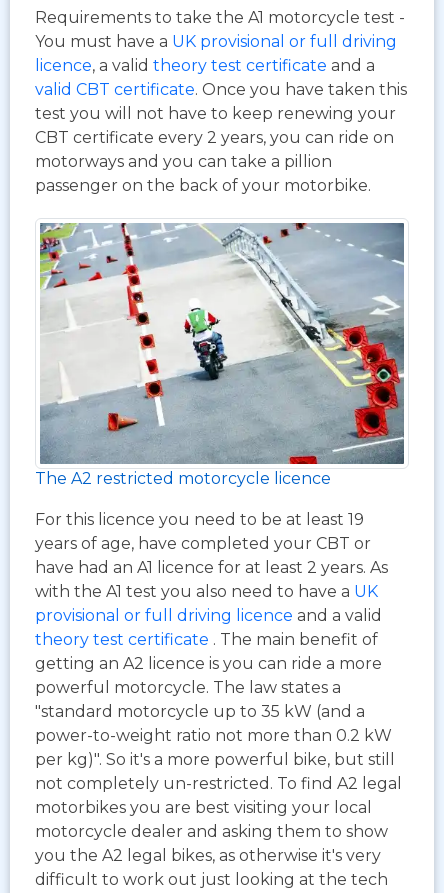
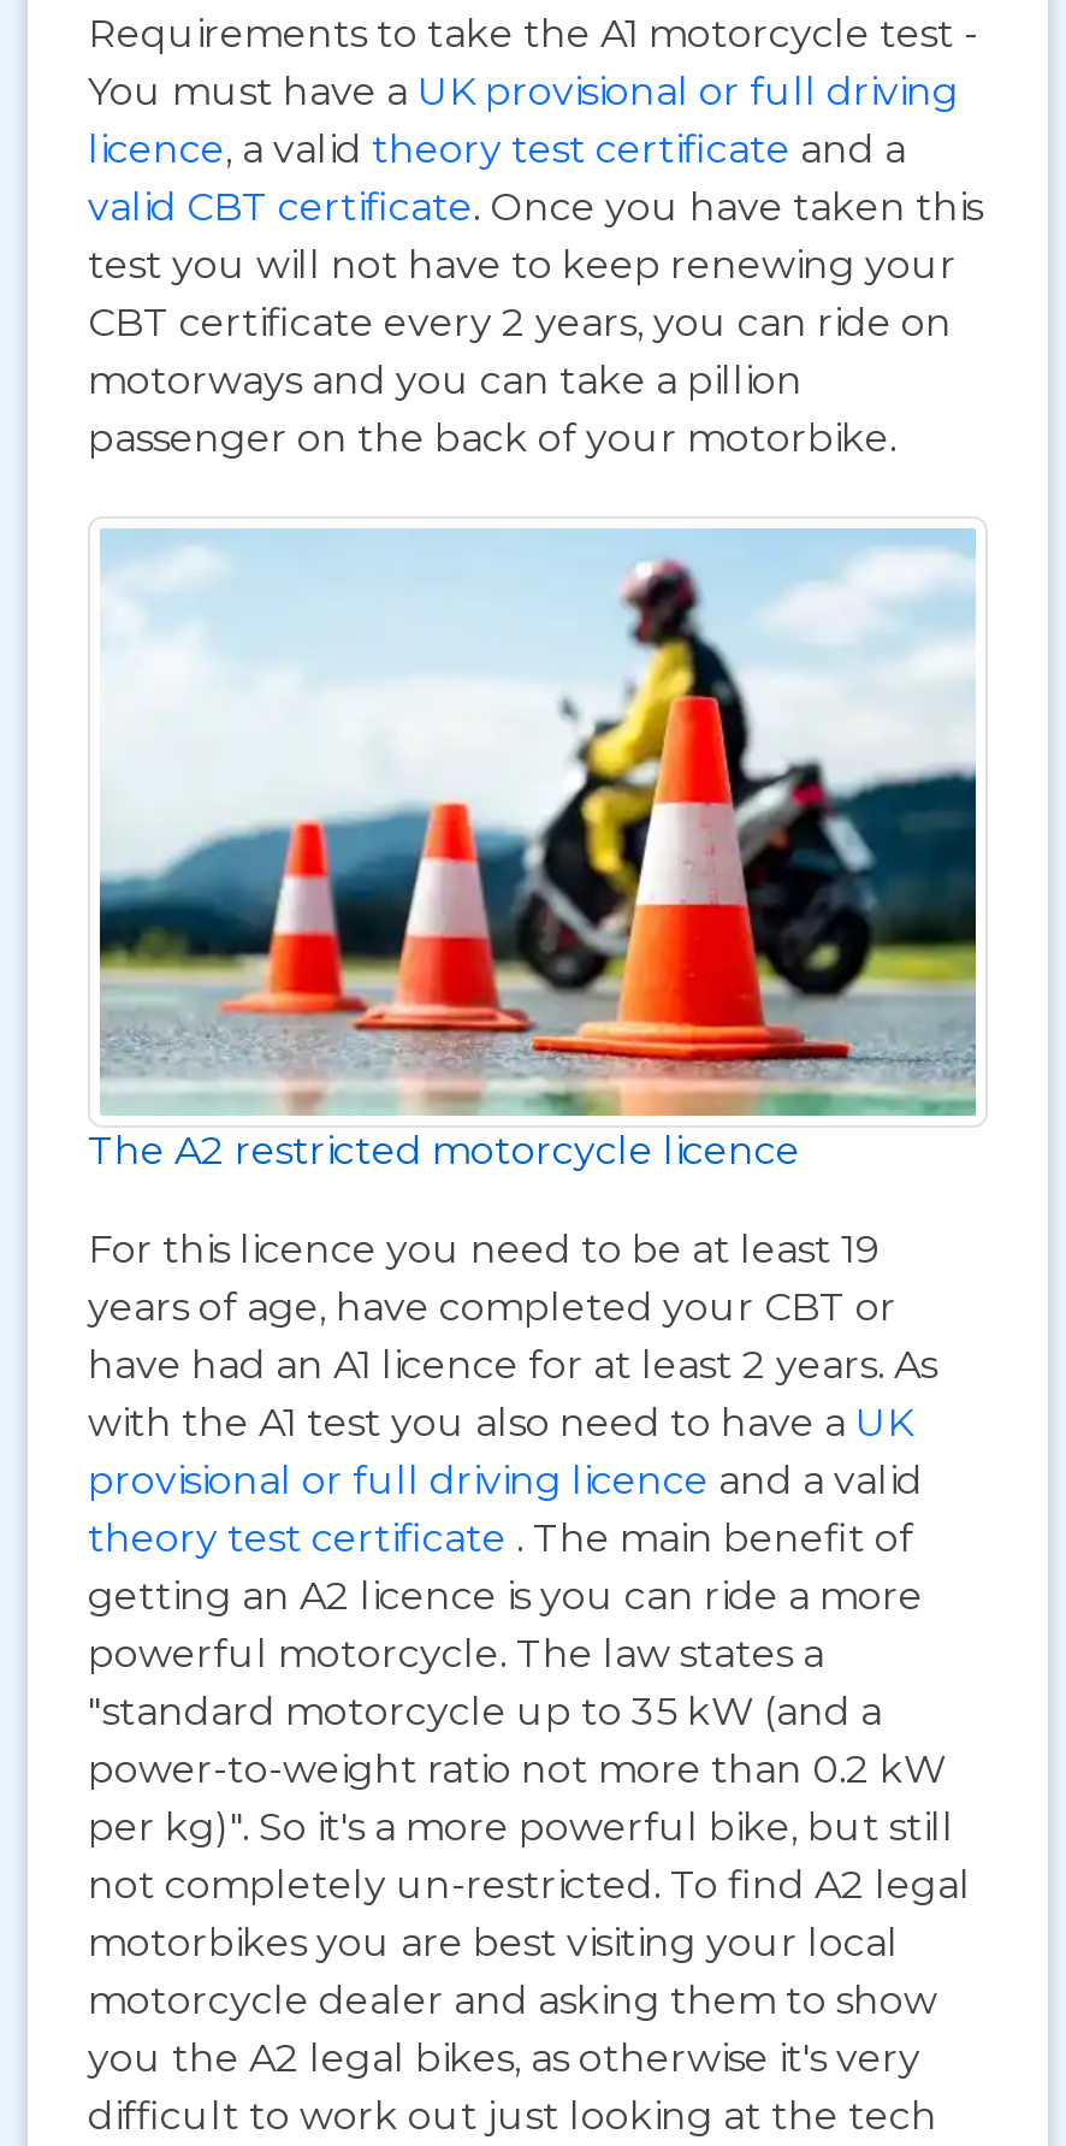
- [image]
+ [image]
